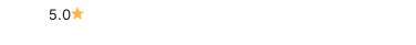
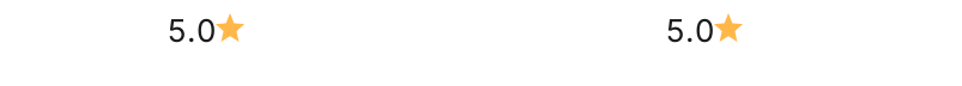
+ 5.0
